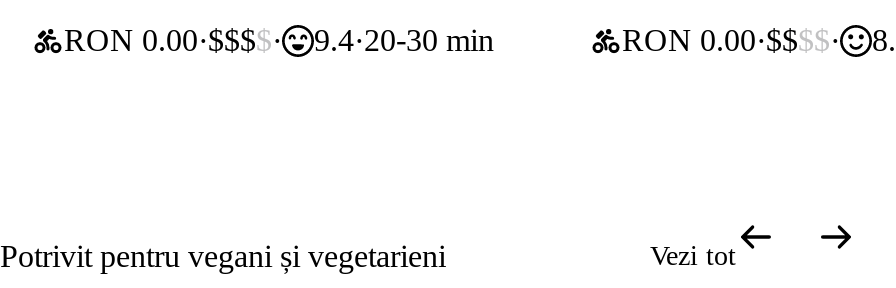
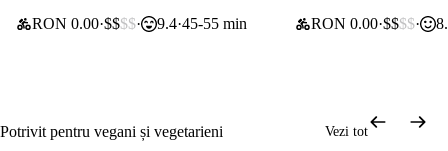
- RON 0.00 $$$$ 9.4 20-30 min
+ RON 0.00 $$$$ 9.4 45-55 min
